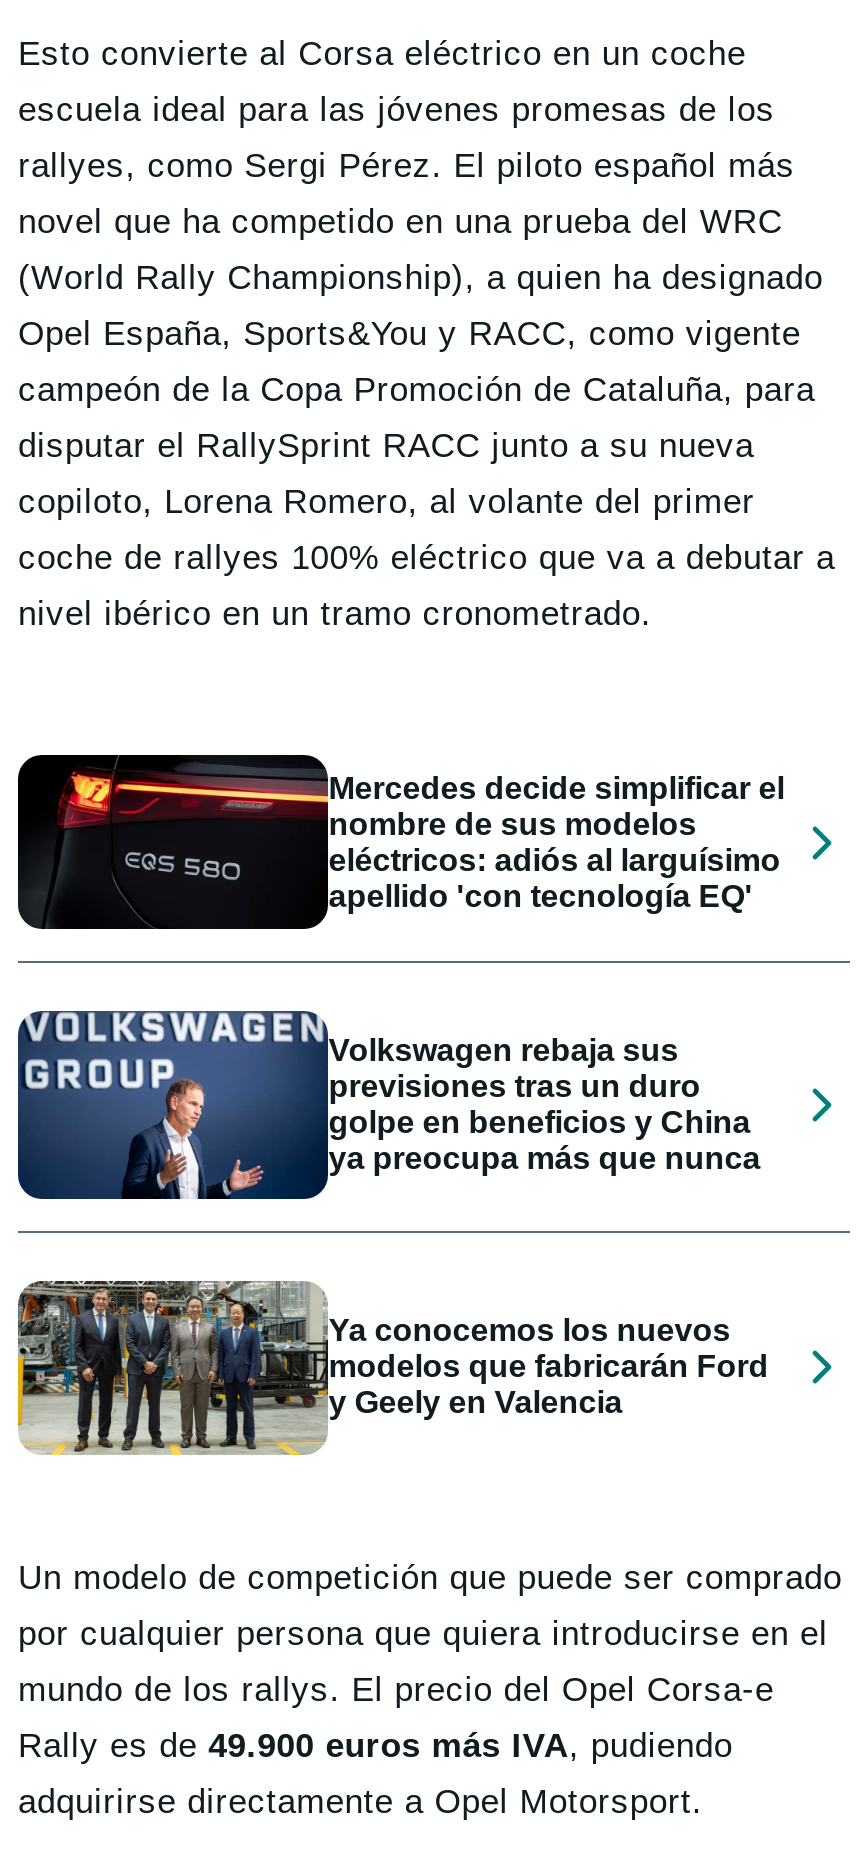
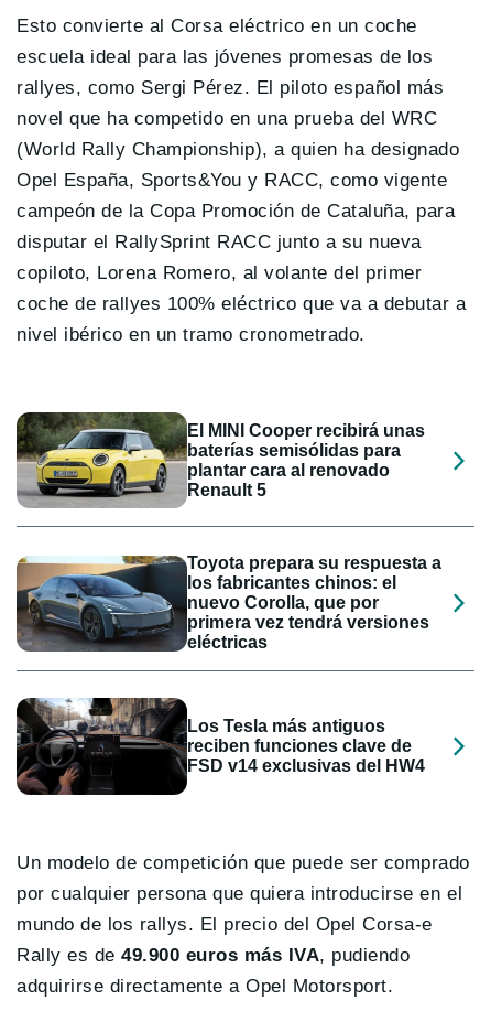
- [image]
- Mercedes decide simplificar el
- nombre de sus modelos
- eléctricos: adiós al larguísimo
- apellido 'con tecnología EQ'
+ [image]
+ El MINI Cooper recibirá unas
+ baterías semisólidas para
+ plantar cara al renovado
+ Renault 5

- [image]
- Volkswagen rebaja sus
- previsiones tras un duro
- golpe en beneficios y China
- ya preocupa más que nunca
+ [image]
+ Toyota prepara su respuesta a
+ los fabricantes chinos: el
+ nuevo Corolla, que por
+ primera vez tendrá versiones
+ eléctricas

- [image]
- Ya conocemos los nuevos
- modelos que fabricarán Ford
- y Geely en Valencia
+ [image]
+ Los Tesla más antiguos
+ reciben funciones clave de
+ FSD v14 exclusivas del HW4
